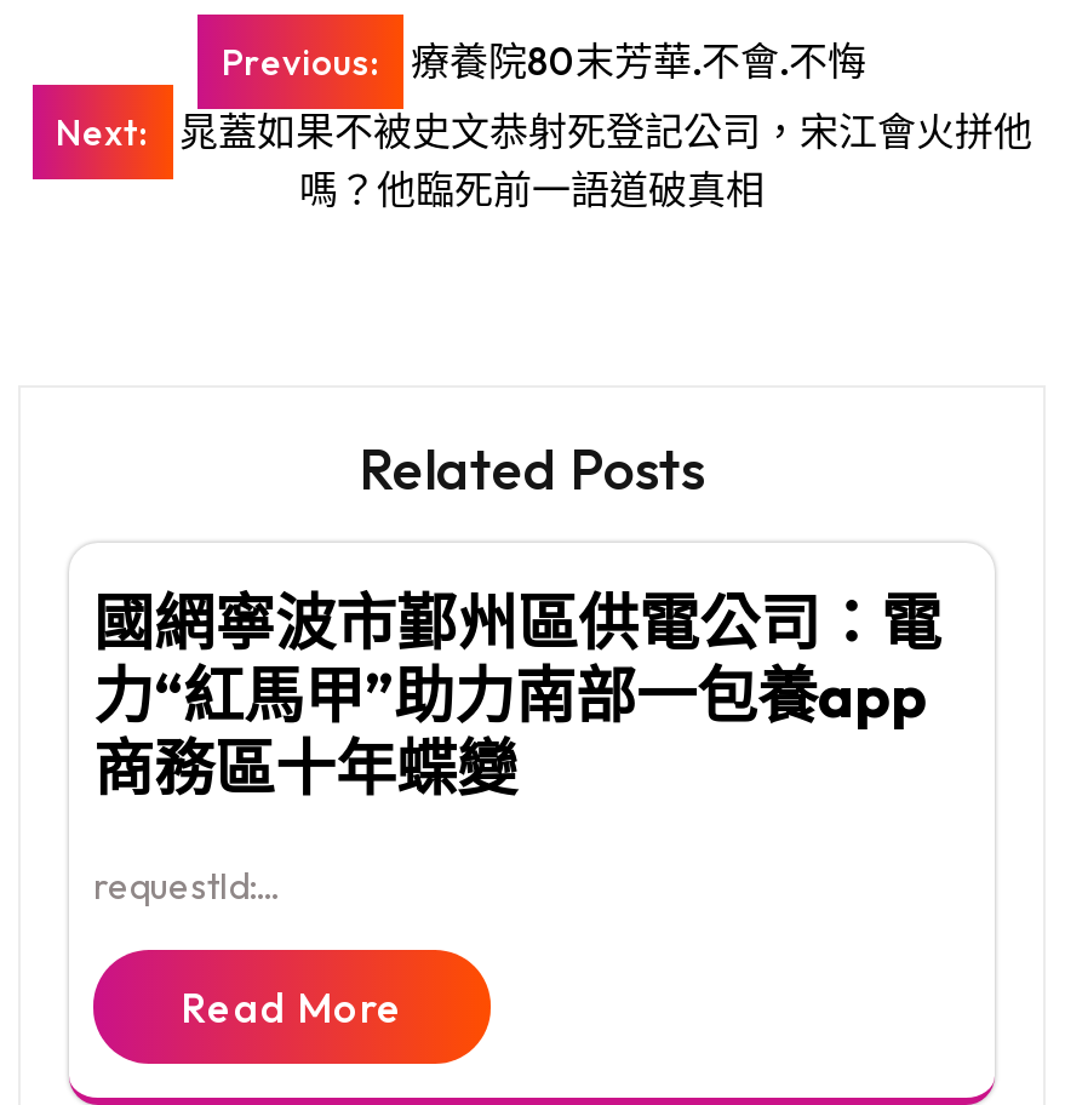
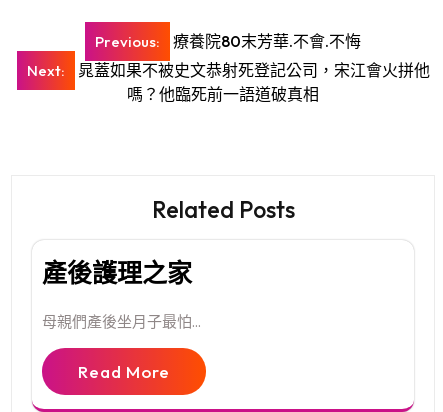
- 國網寧波市鄞州區供電公司：電
- 力“紅馬甲”助力南部一包養app
- 商務區十年蝶變
+ 產後護理之家

- requestId:...
+ 母親們產後坐月子最怕...
